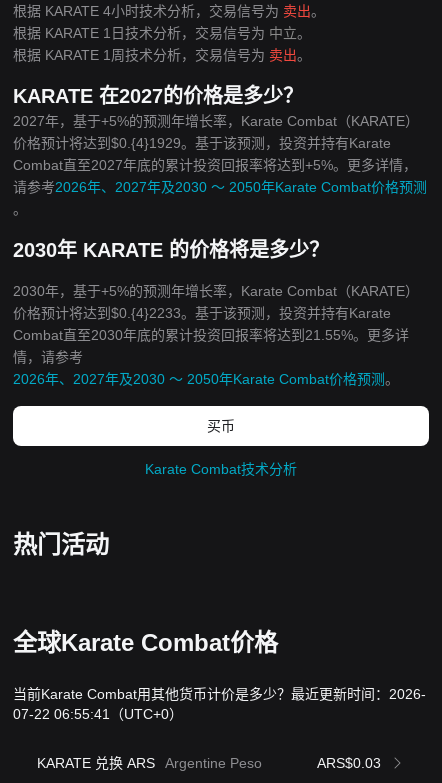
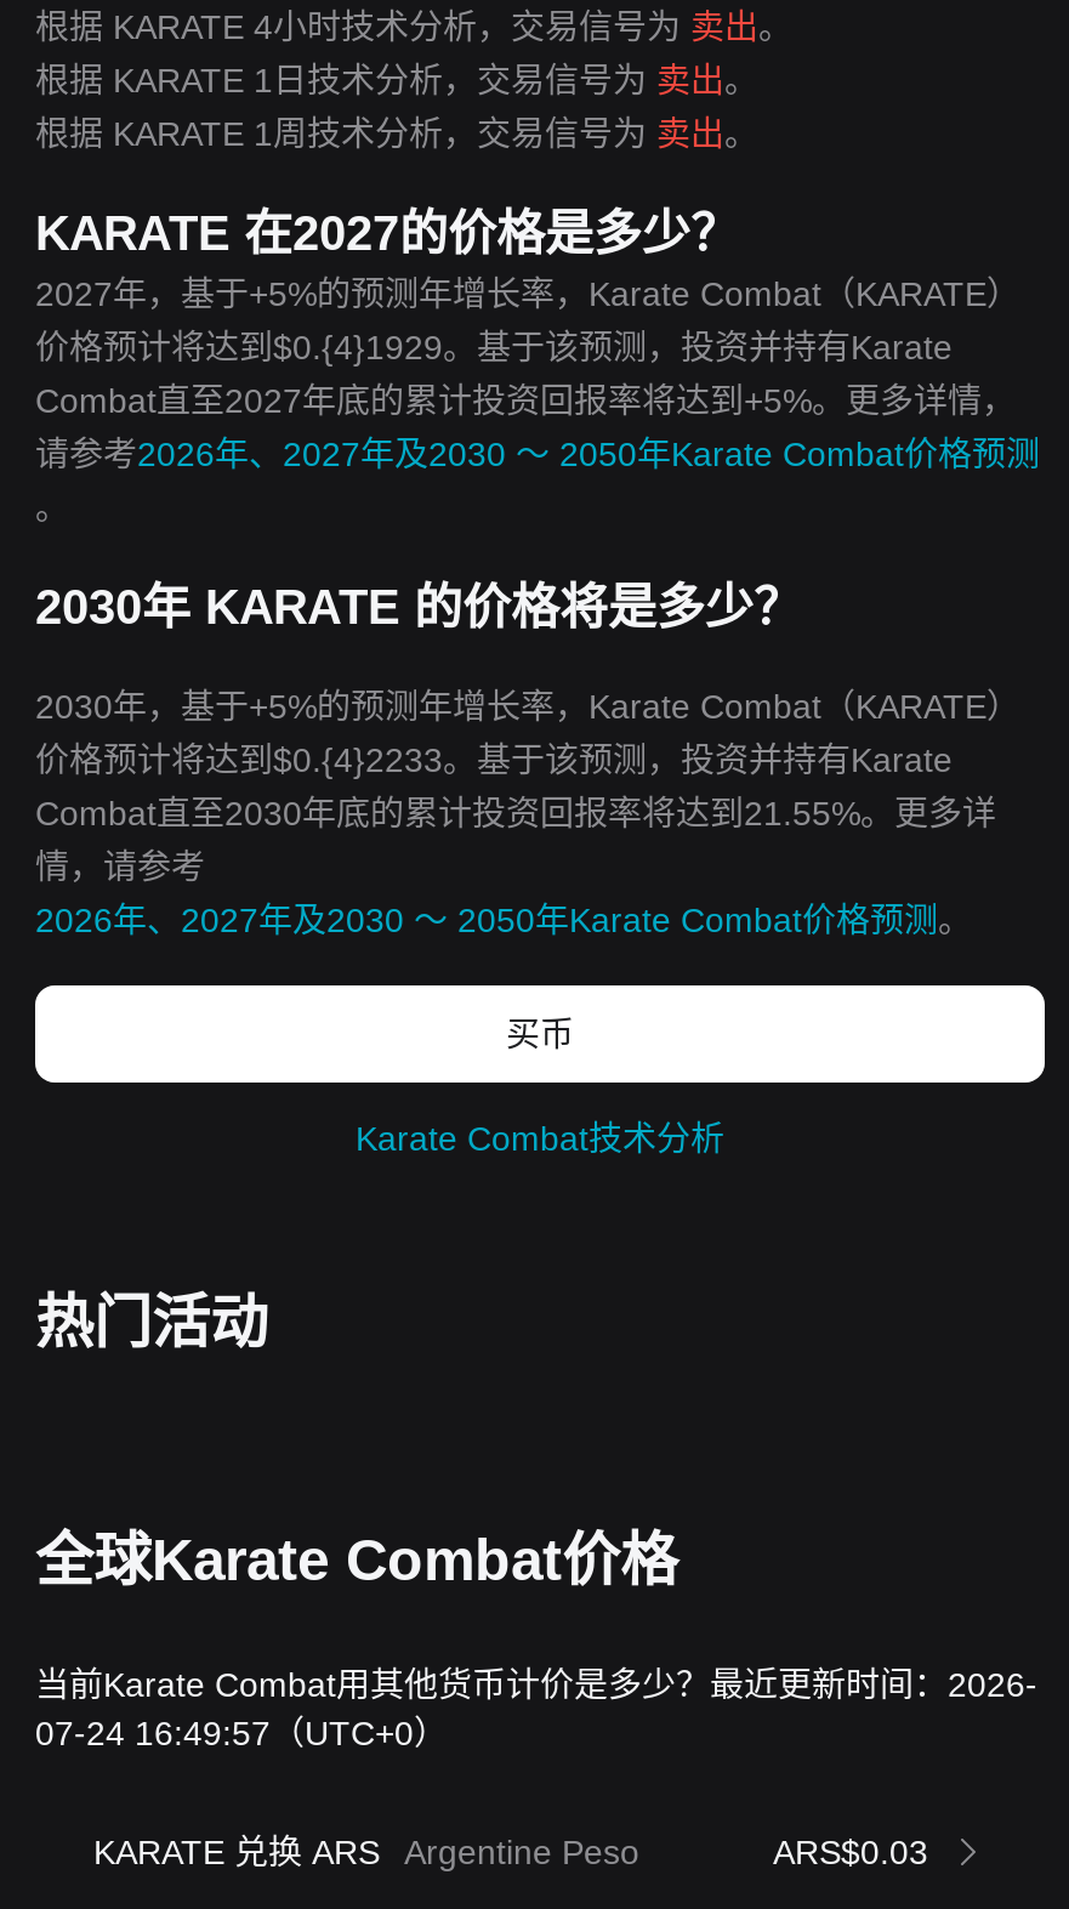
- 根据 KARATE 1日技术分析，交易信号为中立。
+ 根据 KARATE 1日技术分析，交易信号为卖出。

- 07-22 06:55:41（UTC+0）
+ 07-24 16:49:57（UTC+0）
